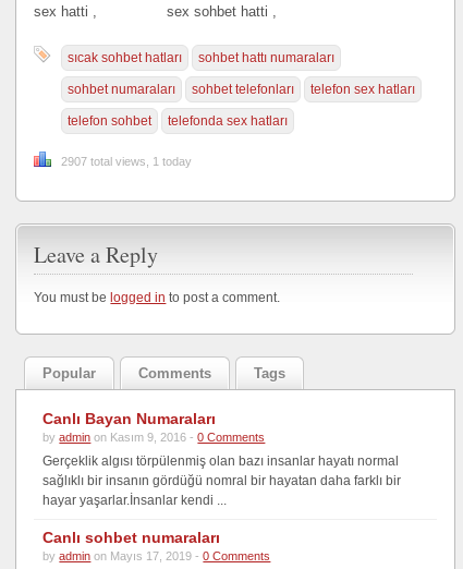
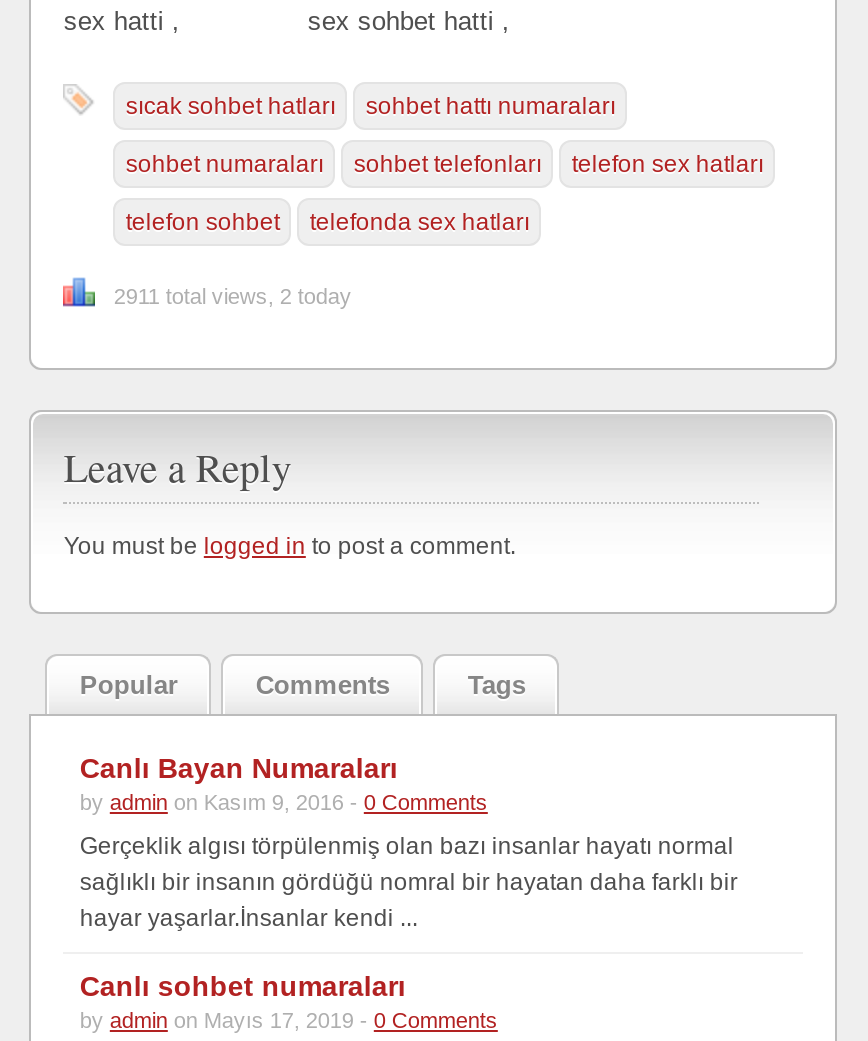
- 2907 total views, 1 today
+ 2911 total views, 2 today
